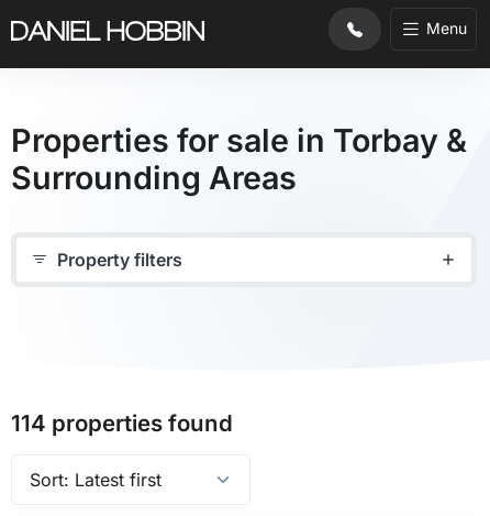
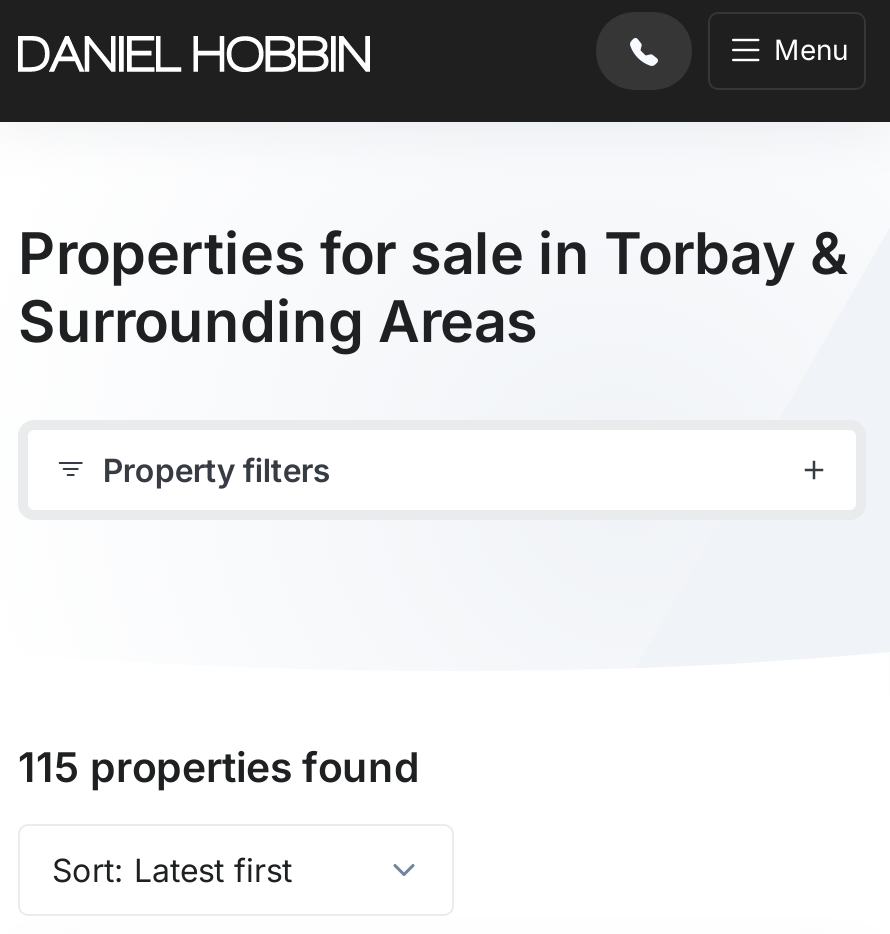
- 114 properties found
+ 115 properties found
